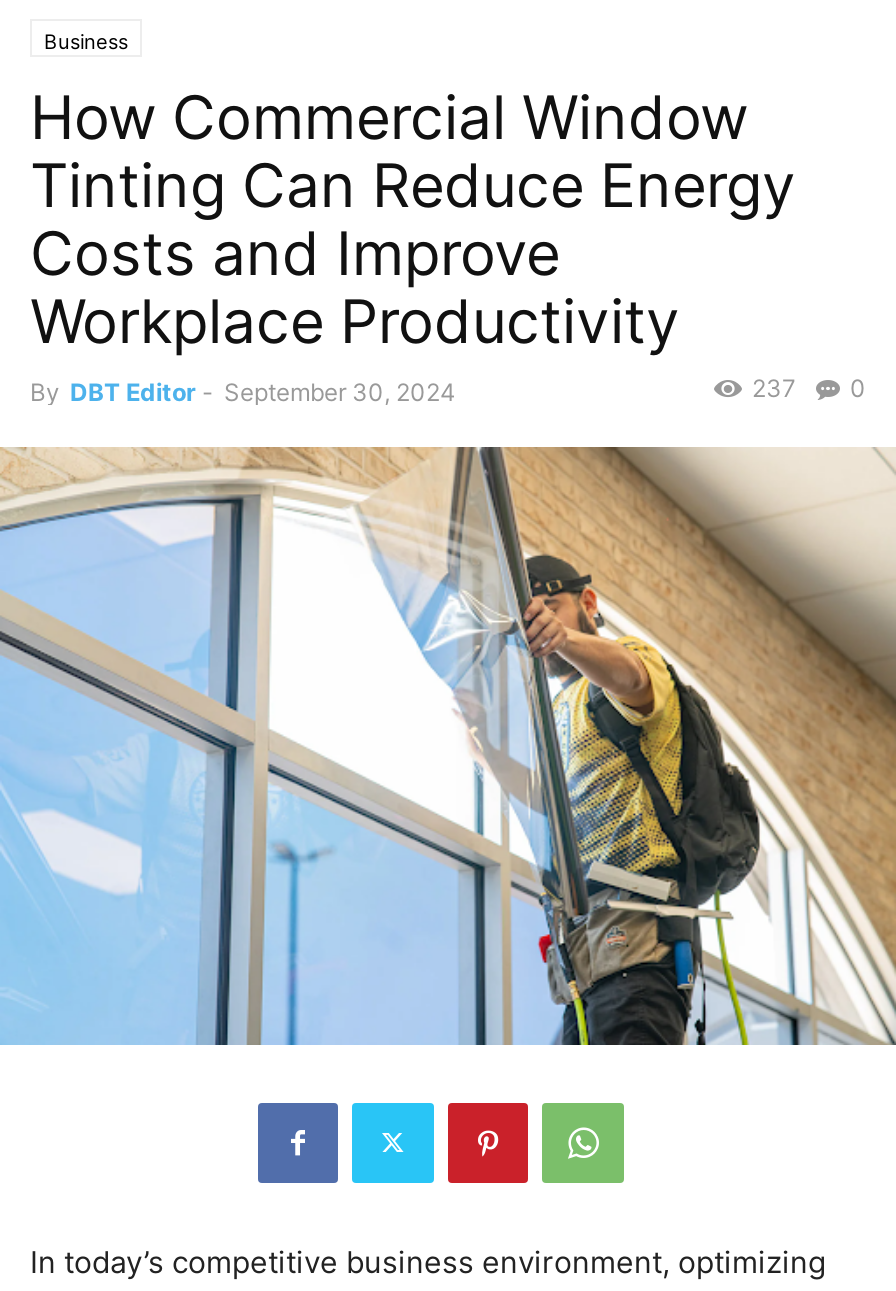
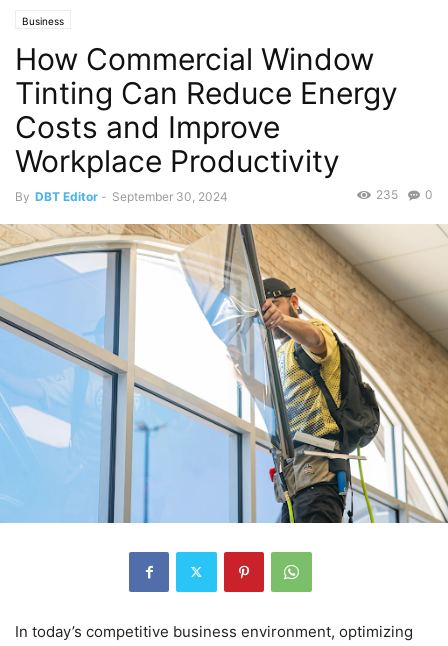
- 237 0
+ 235 0
